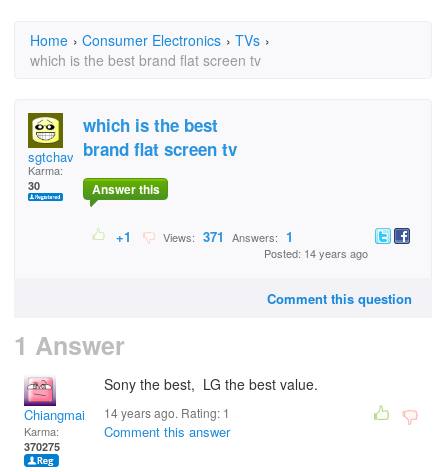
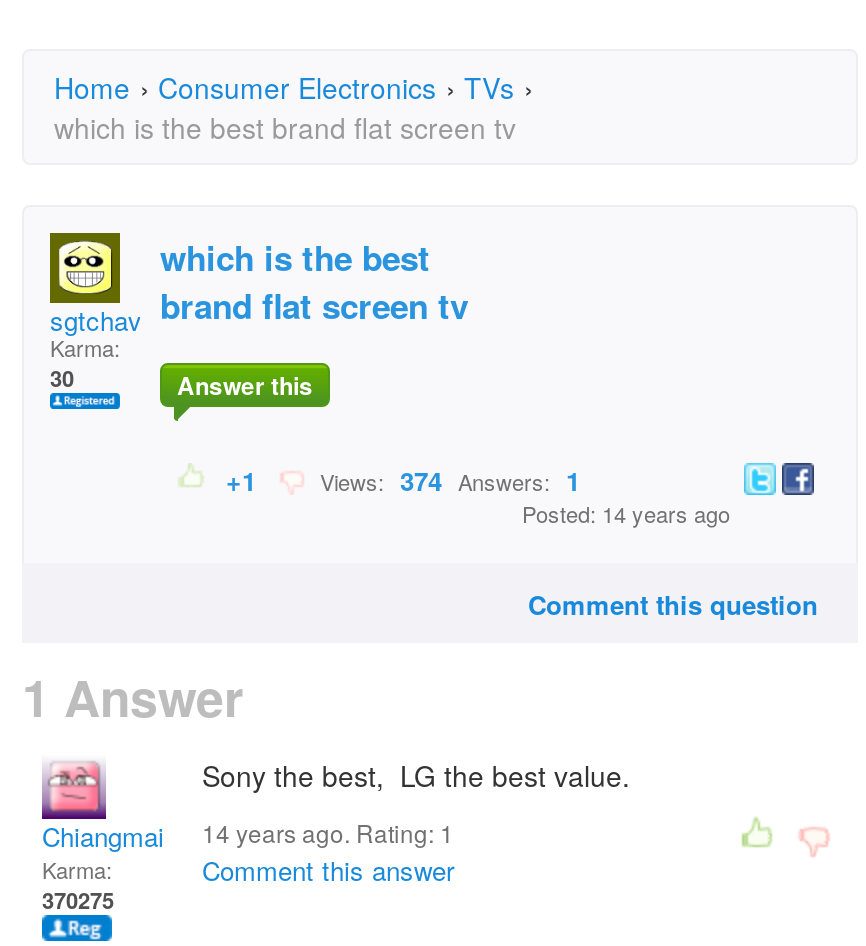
- Views: 371 Answers: 1
+ Views: 374 Answers: 1
